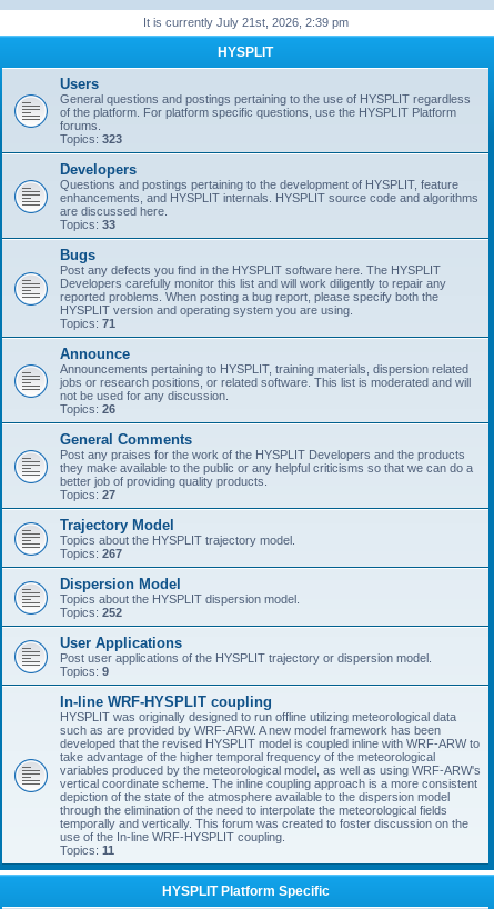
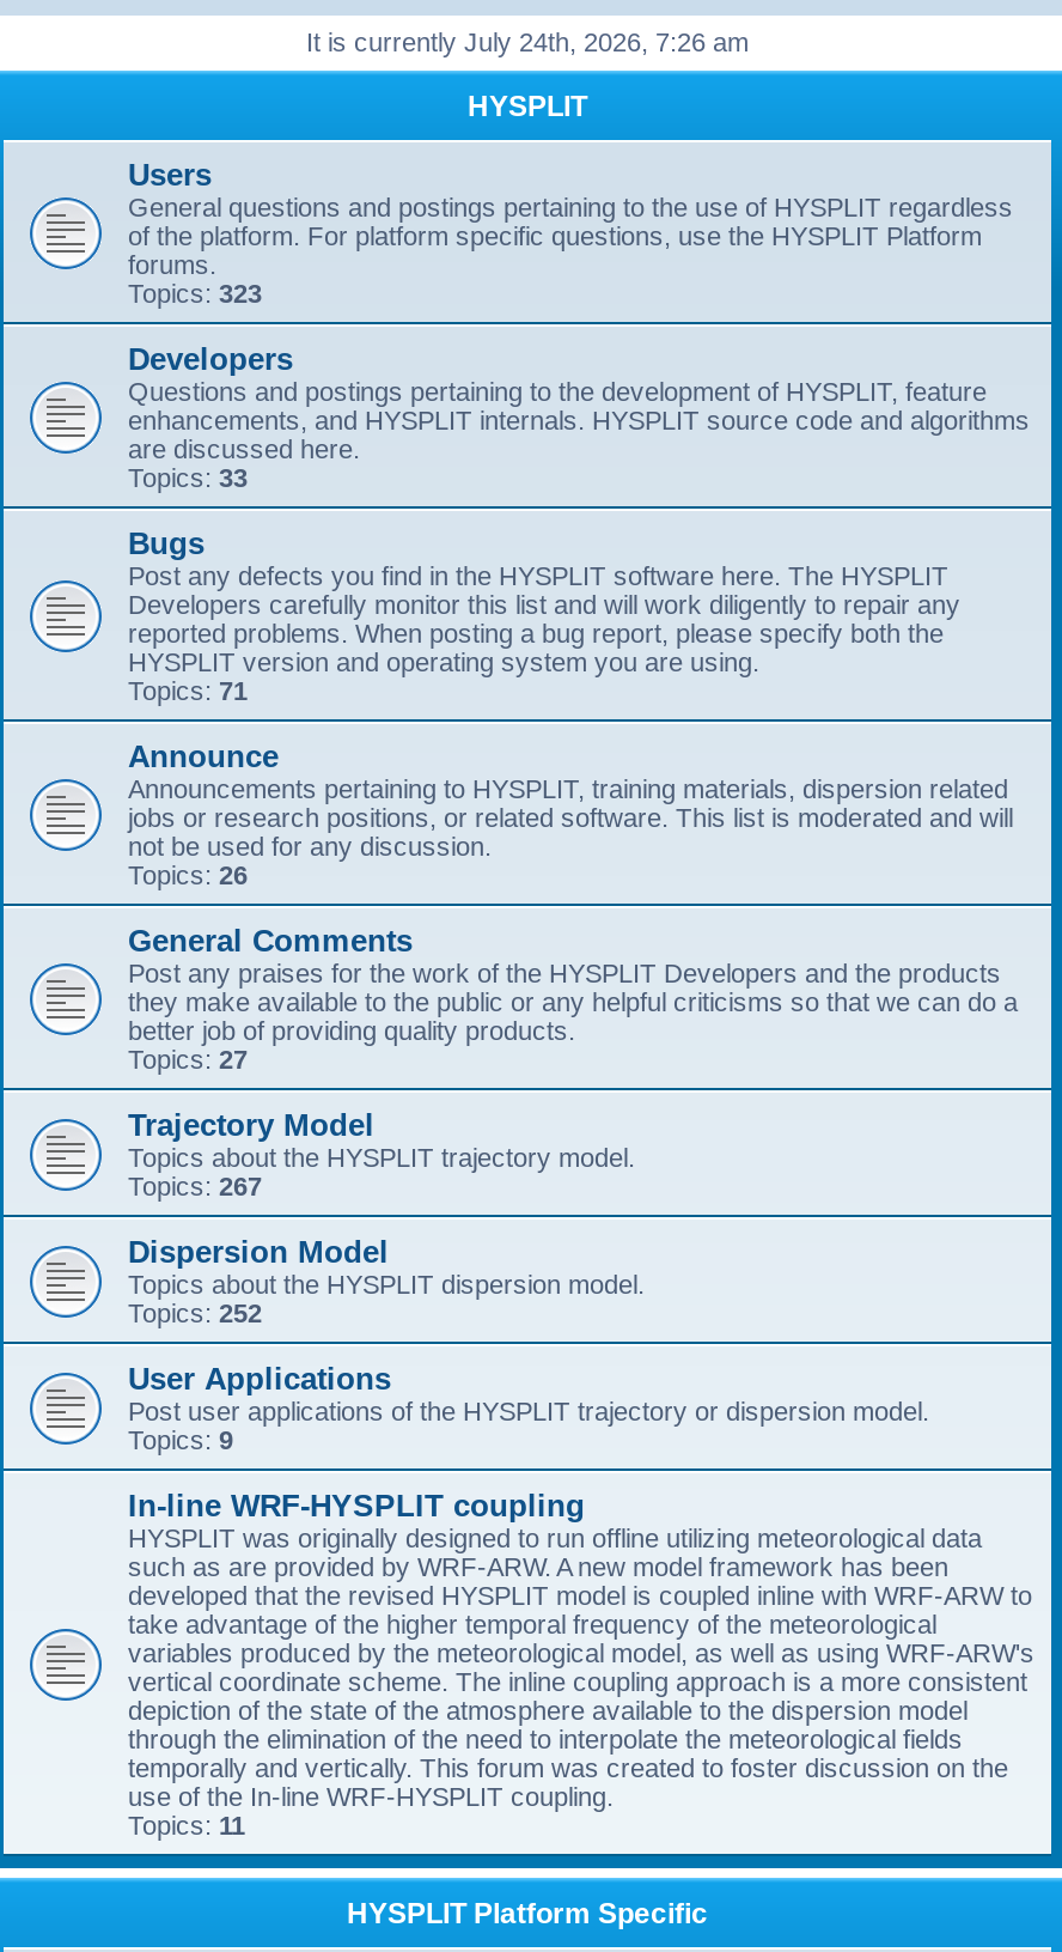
- It is currently July 21st, 2026, 2:39 pm
+ It is currently July 24th, 2026, 7:26 am
